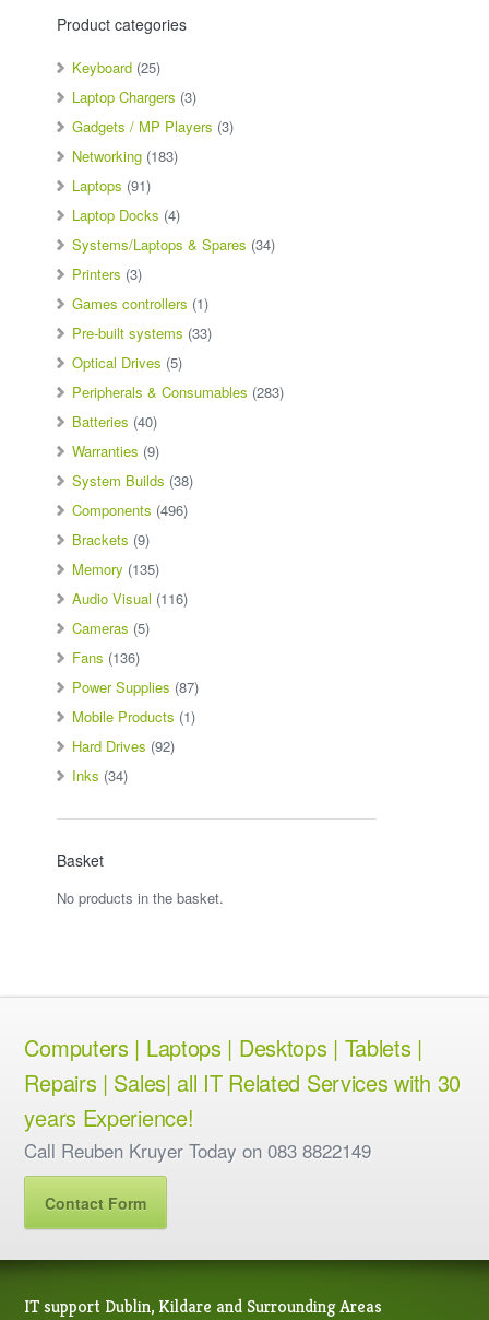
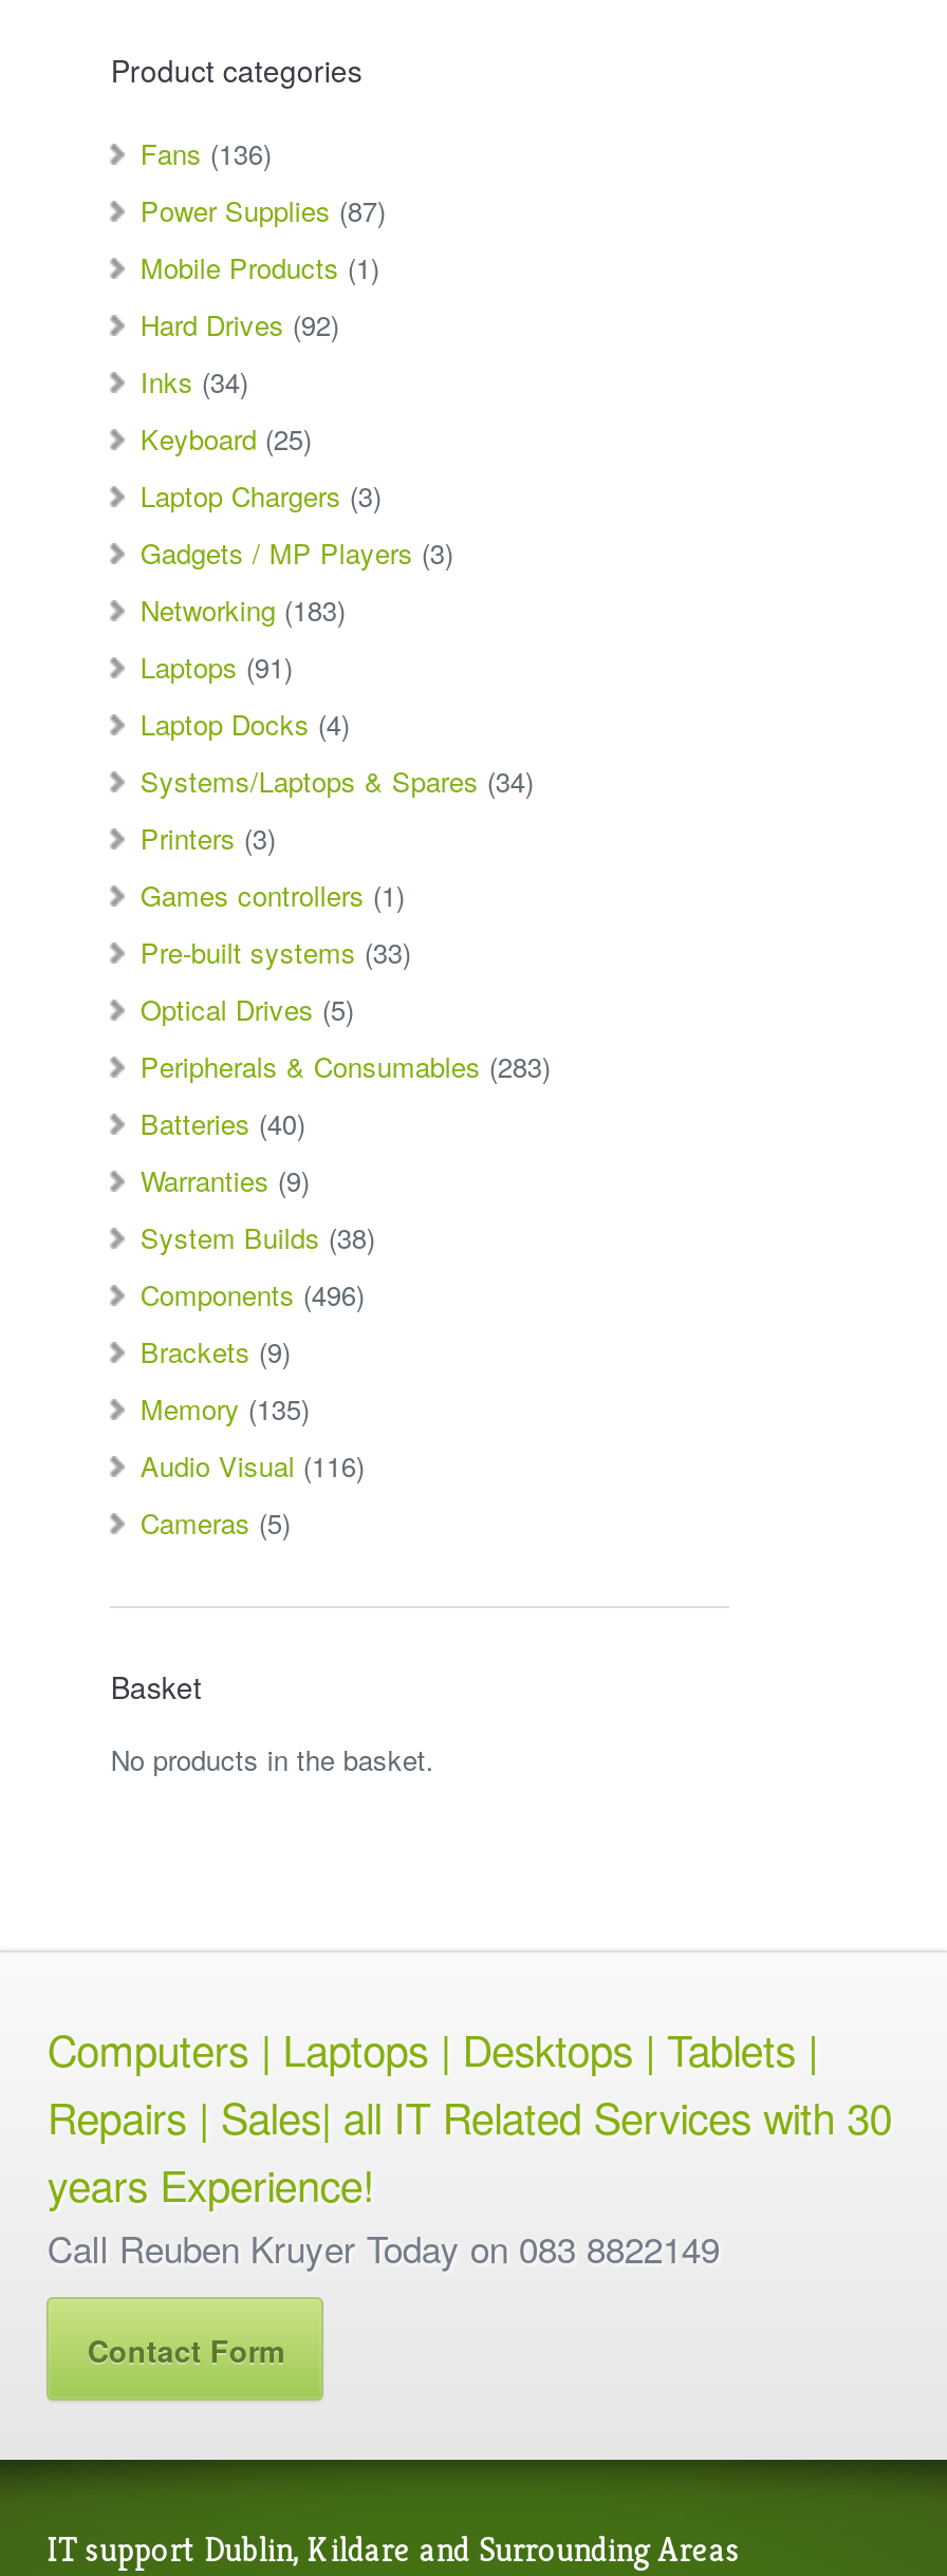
moved down: Keyboard (25) | Laptop Chargers (3) | Gadgets / MP Players (3) | ... | Audio Visual (116) | Cameras (5)

moved up: Fans (136) | Power Supplies (87) | Mobile Products (1) | Hard Drives (92) | Inks (34)
